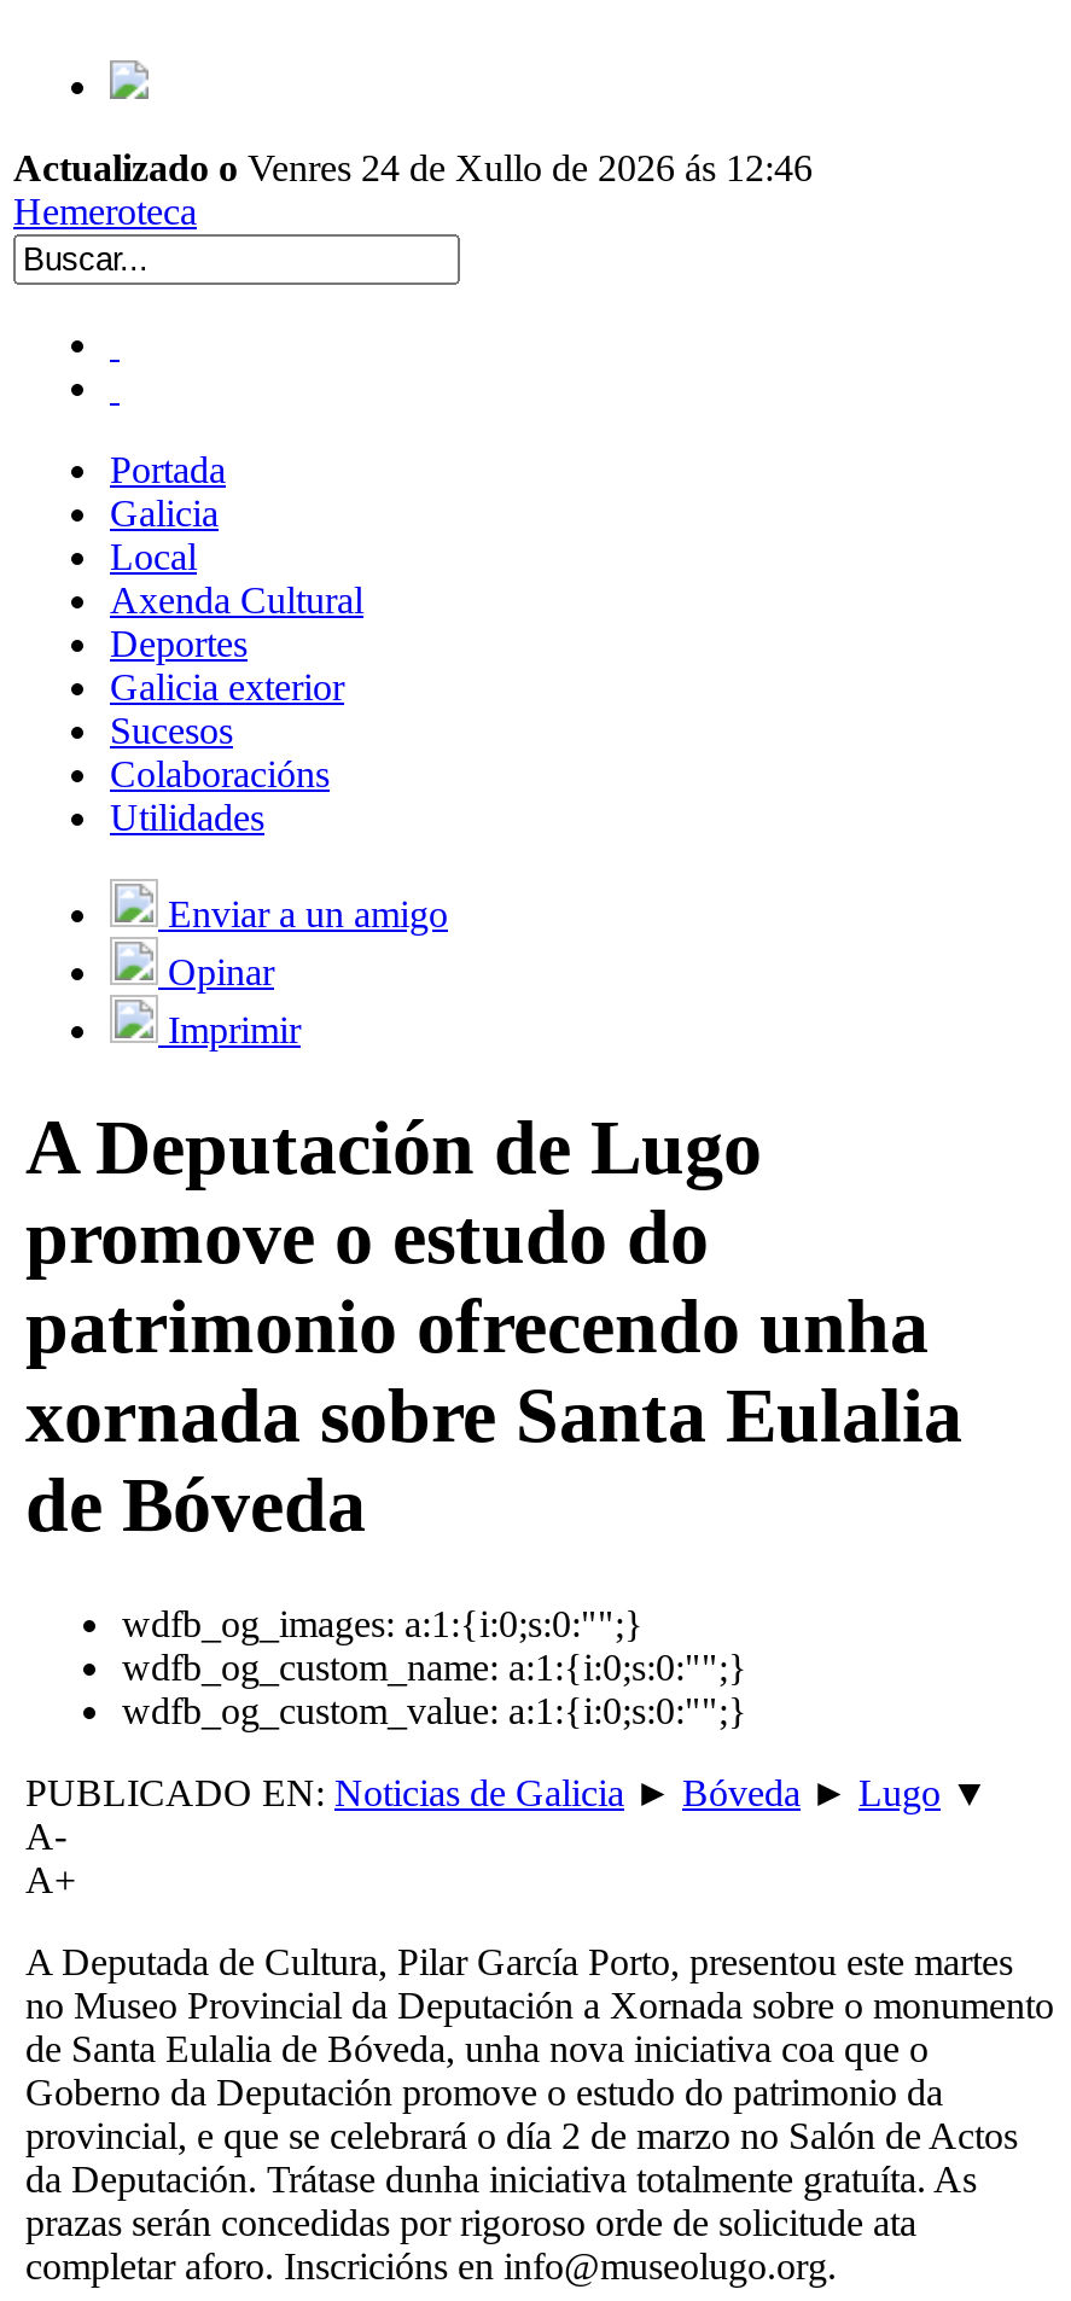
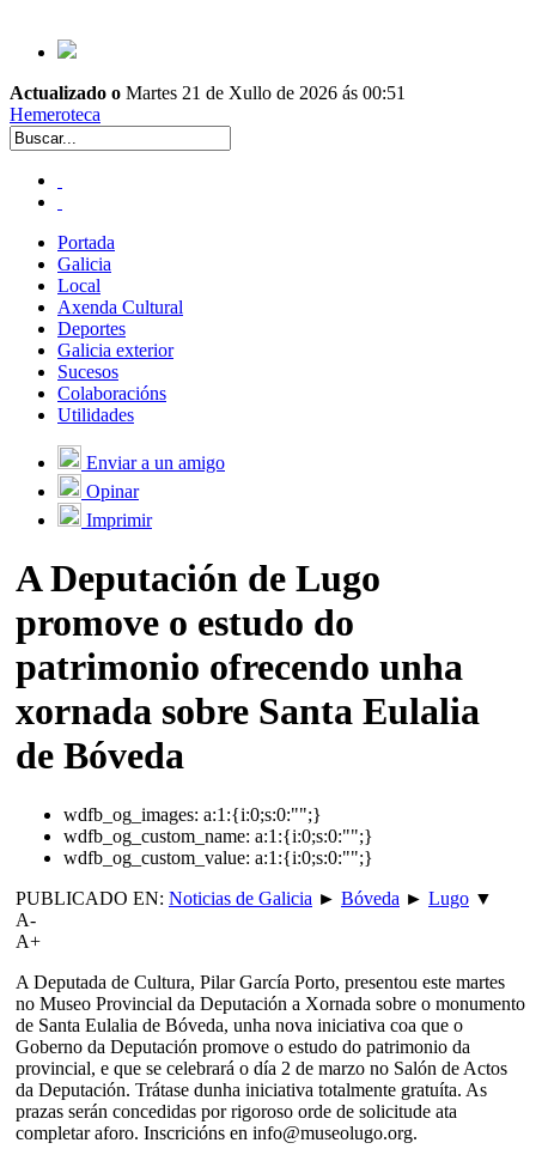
- Actualizado o Venres 24 de Xullo de 2026 ás 12:46
+ Actualizado o Martes 21 de Xullo de 2026 ás 00:51
